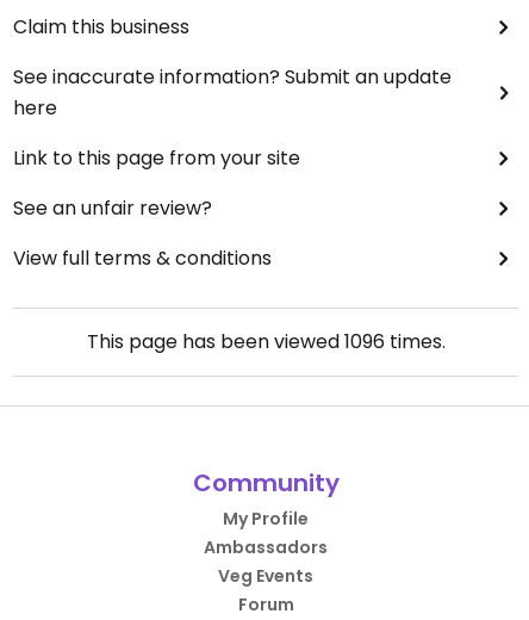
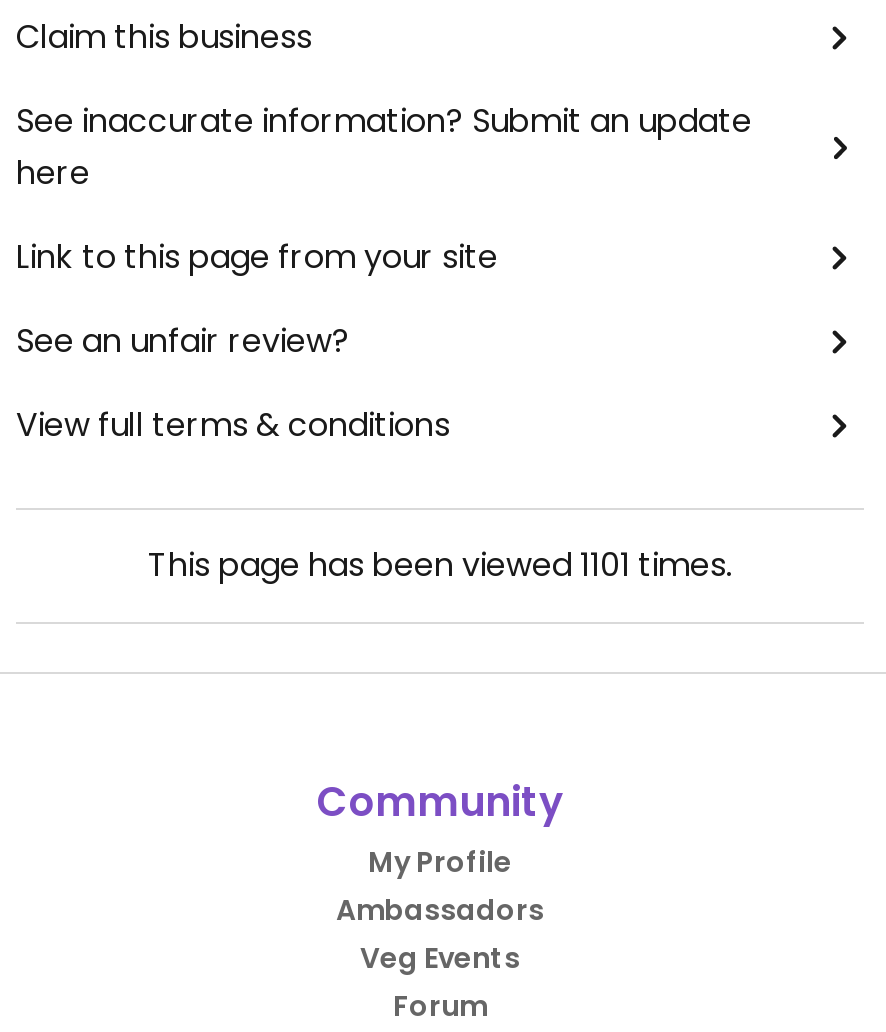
- This page has been viewed 1096 times.
+ This page has been viewed 1101 times.
